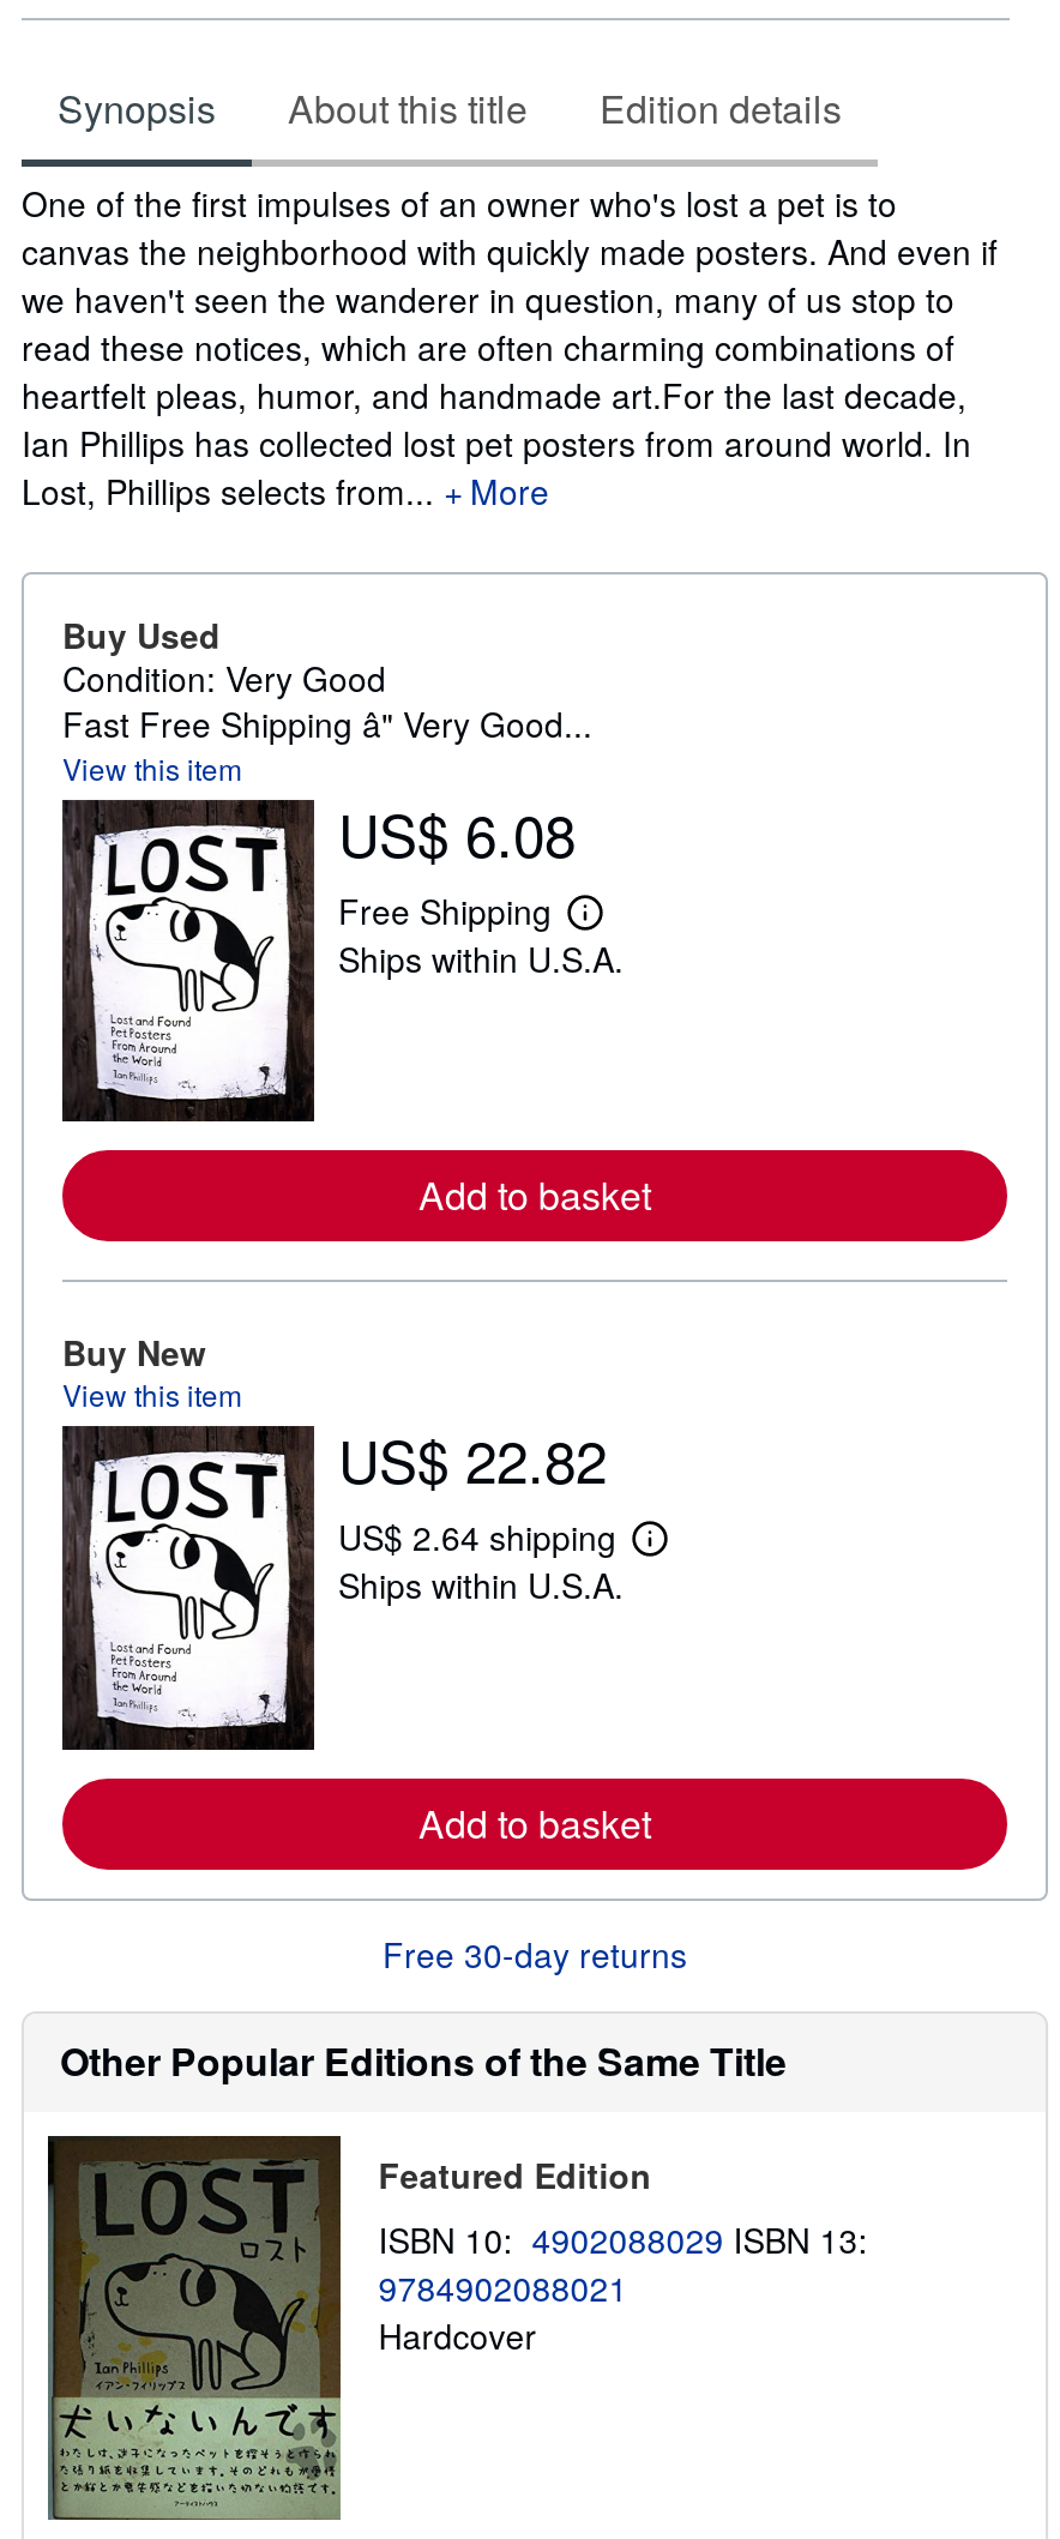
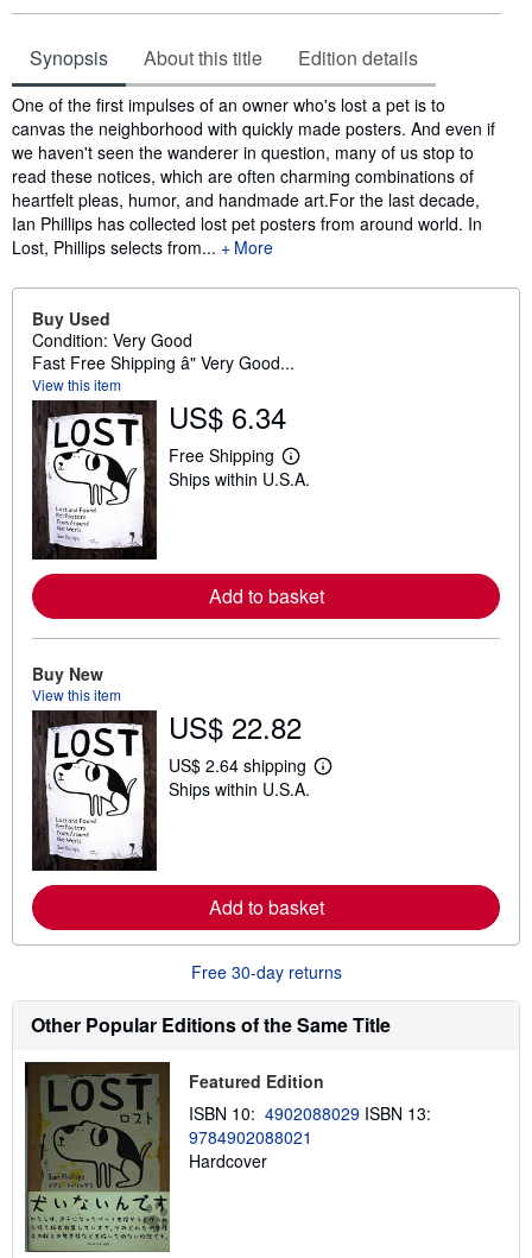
- US$ 6.08
+ US$ 6.34
